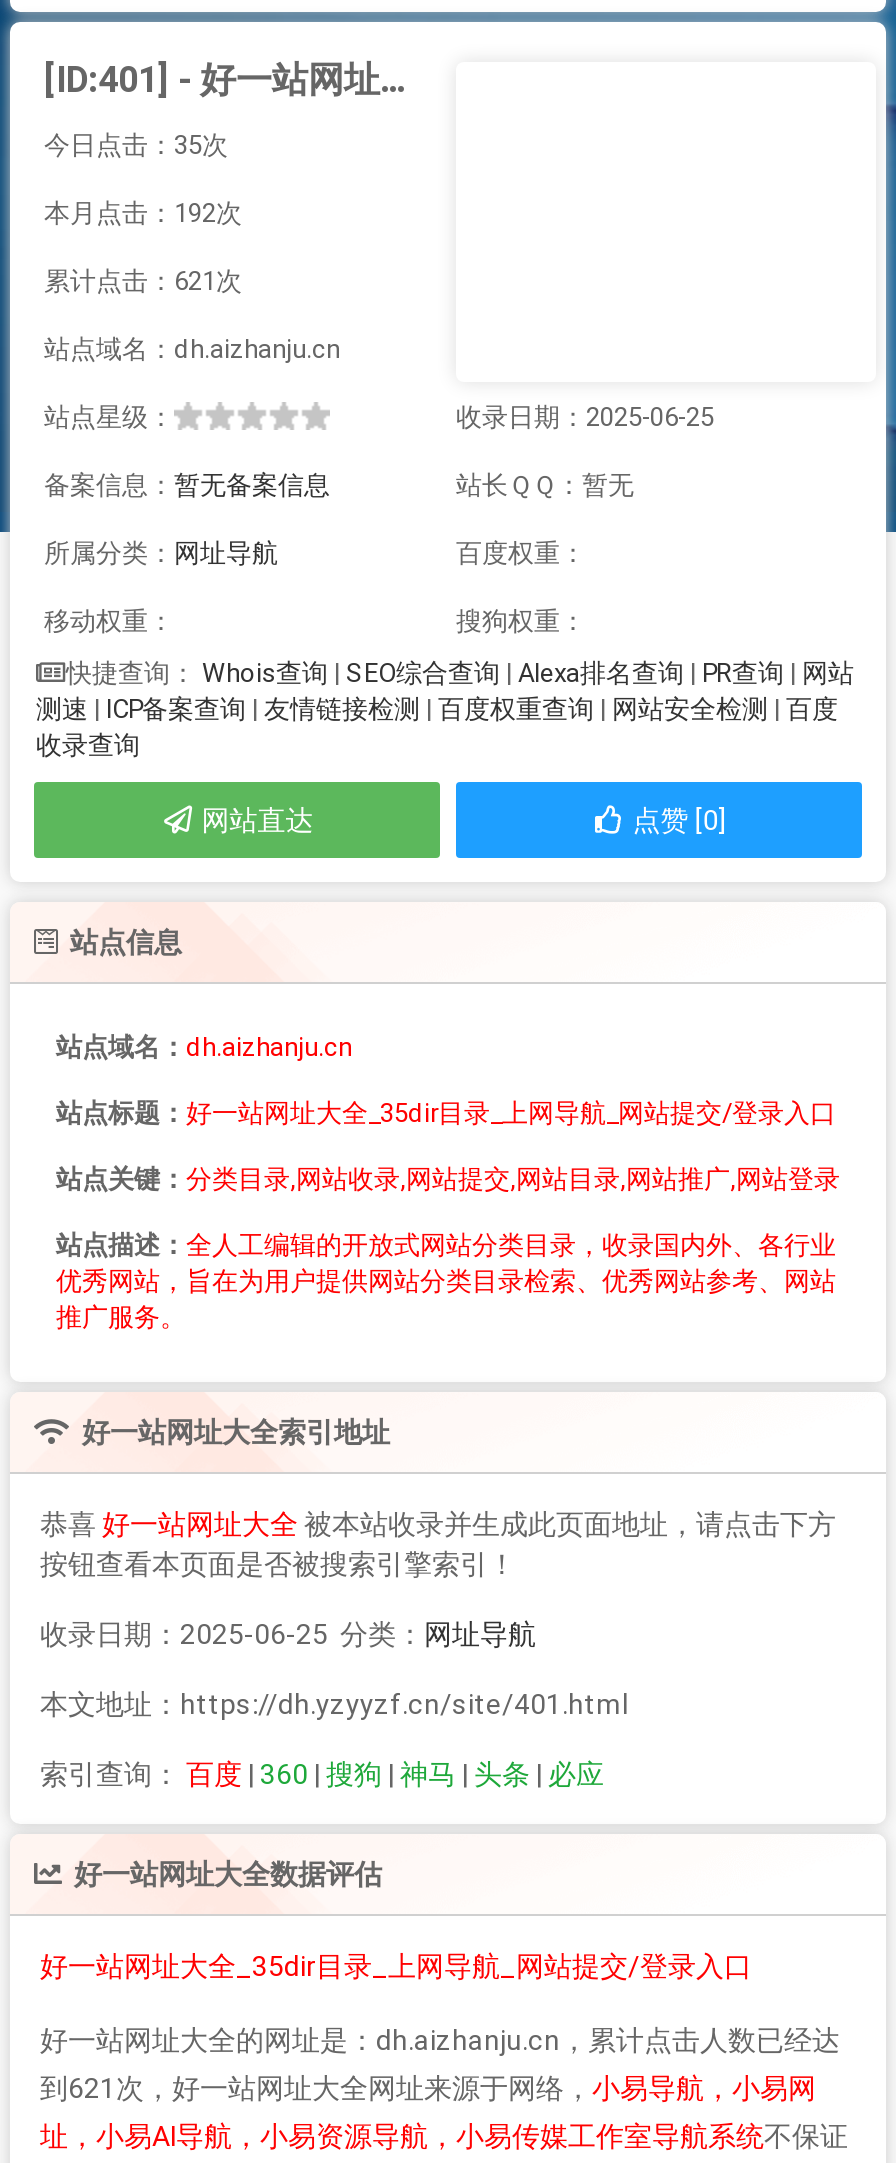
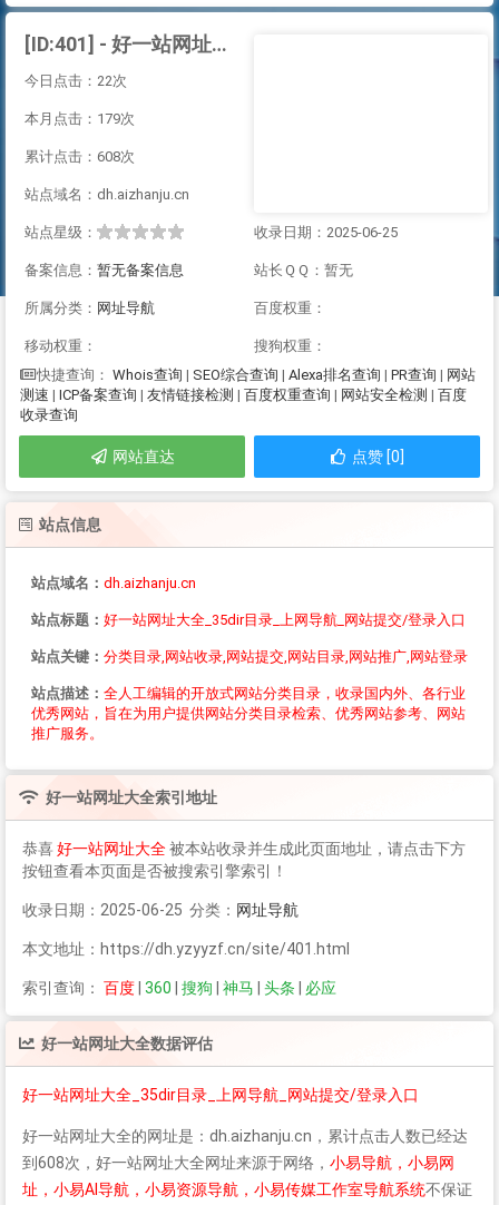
- 今日点击：35次
+ 今日点击：22次

- 本月点击：192次
+ 本月点击：179次

- 累计点击：621次
+ 累计点击：608次

- 到621次，好一站网址大全网址来源于网络，小易导航，小易网
+ 到608次，好一站网址大全网址来源于网络，小易导航，小易网
